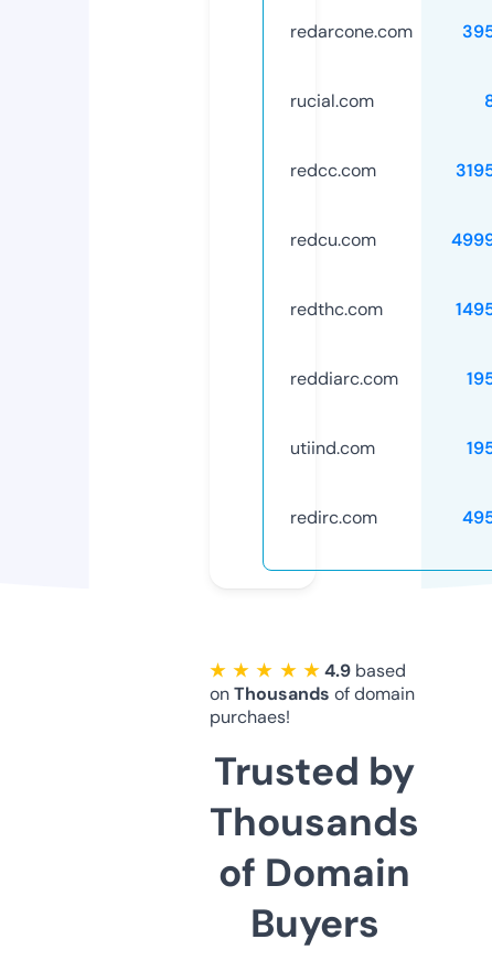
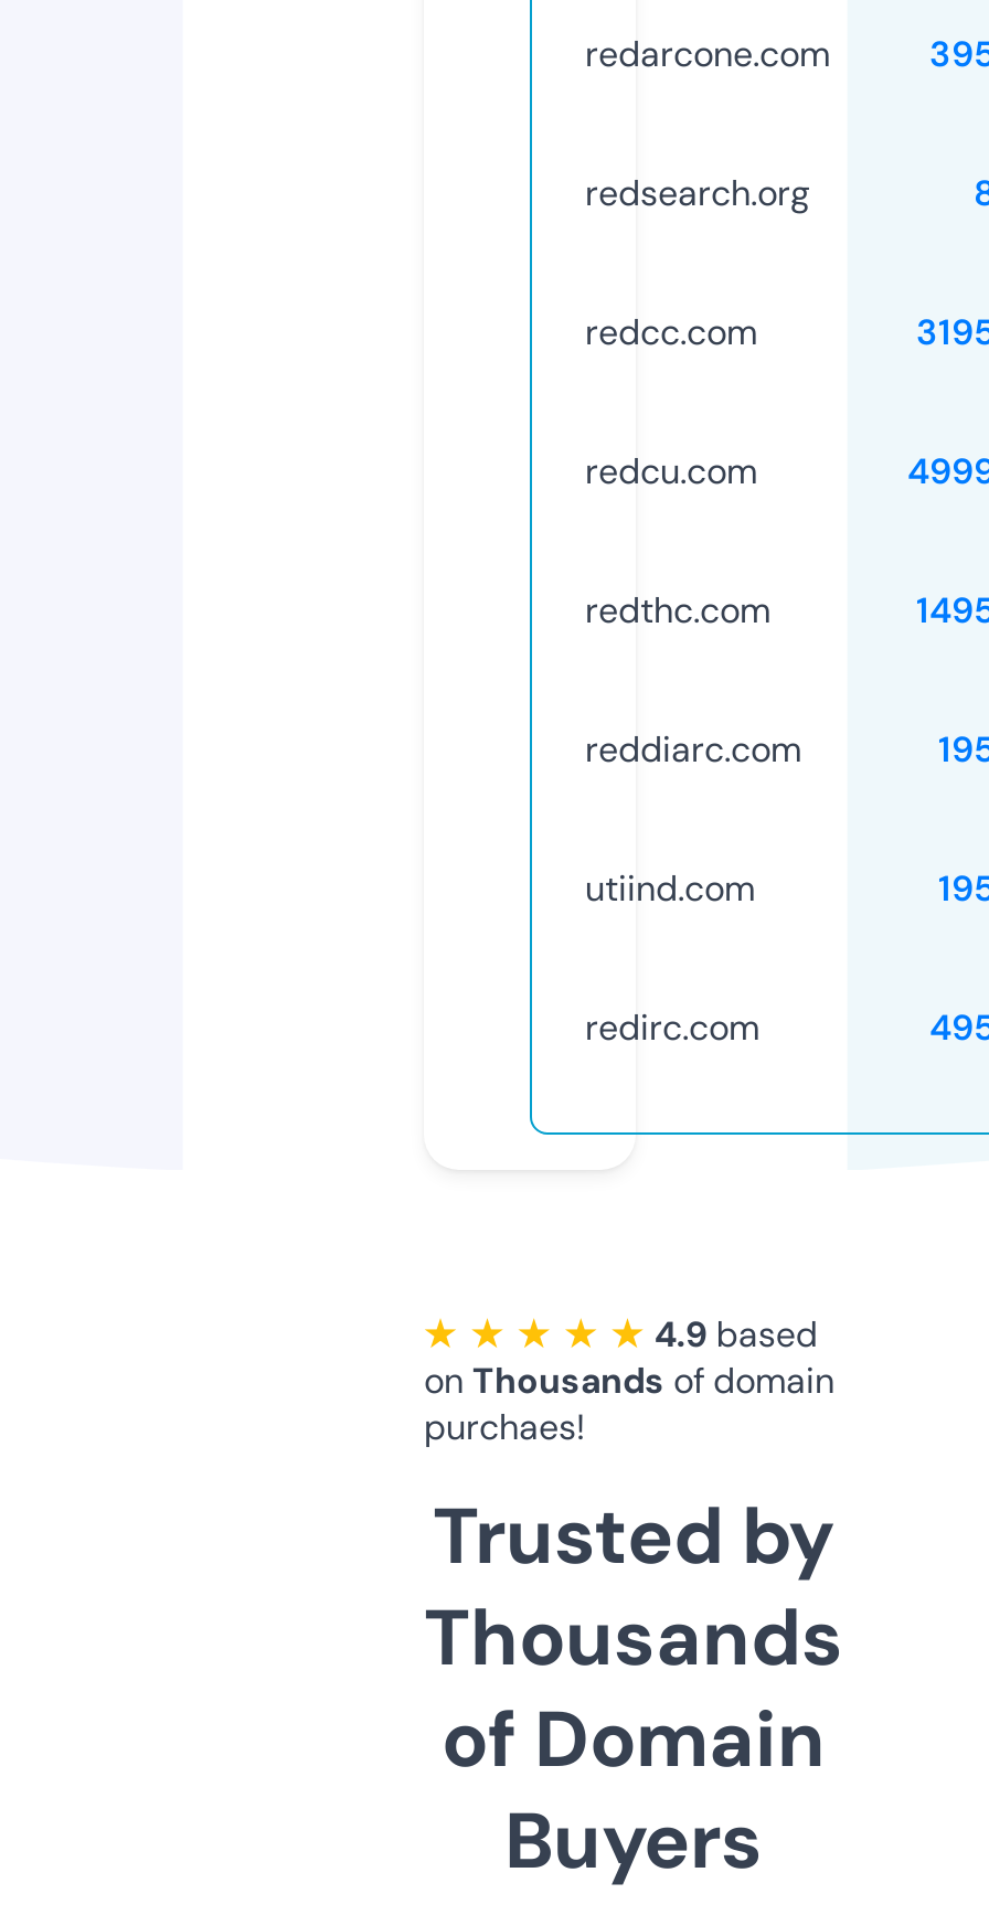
- rucial.com
+ redsearch.org
